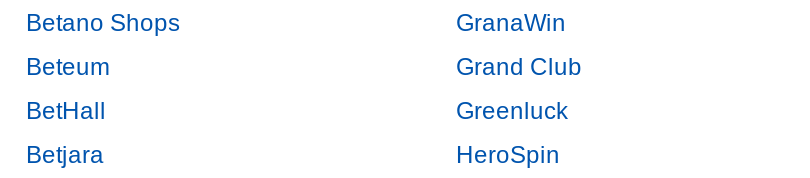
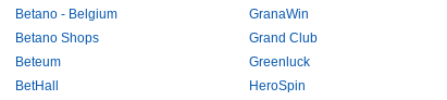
moved down: Betano Shops

+ Betano - Belgium

moved down: Beteum

moved down: BetHall

- Betjara
